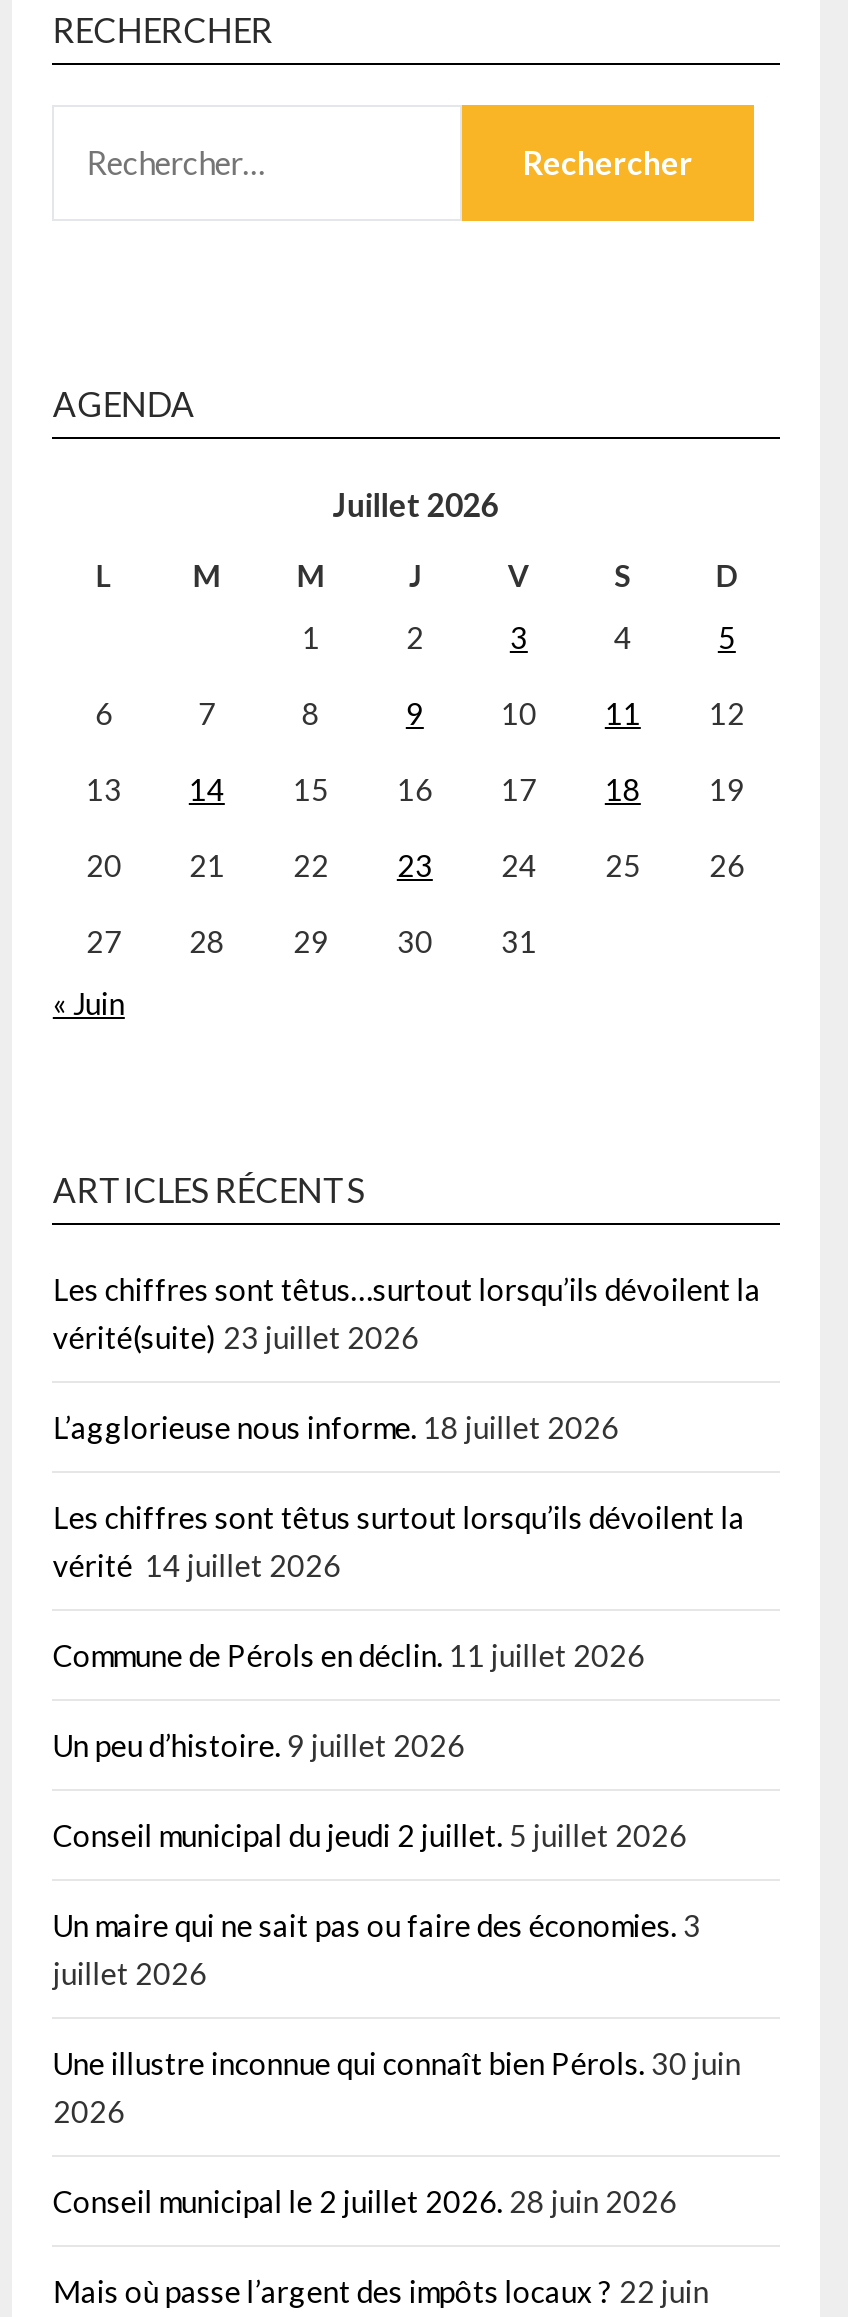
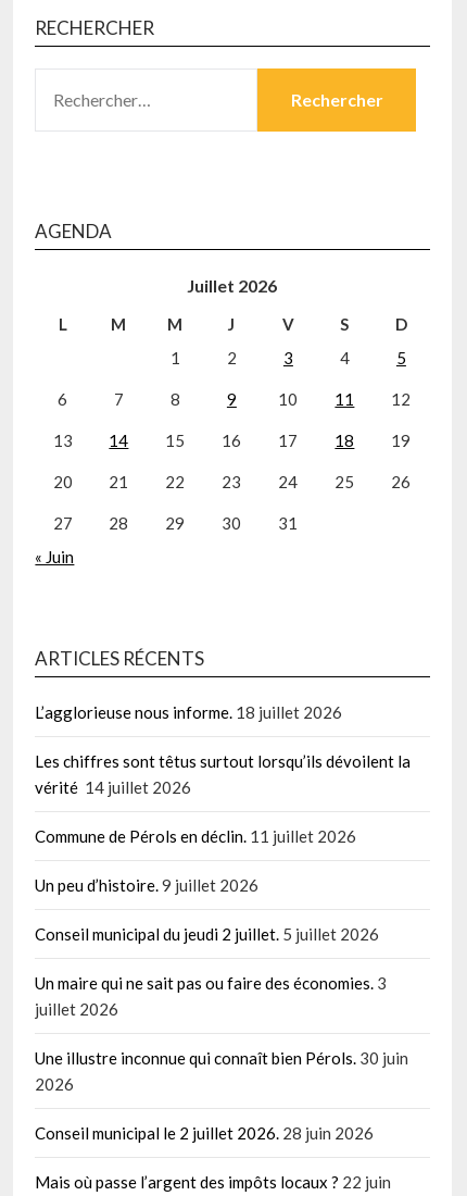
- Les chiffres sont têtus…surtout lorsqu’ils dévoilent la
- vérité(suite) 23 juillet 2026
